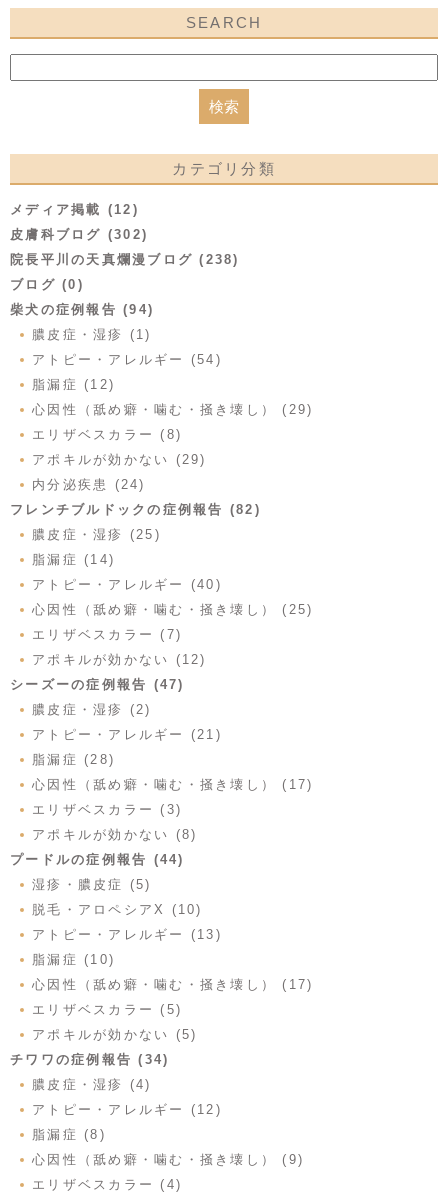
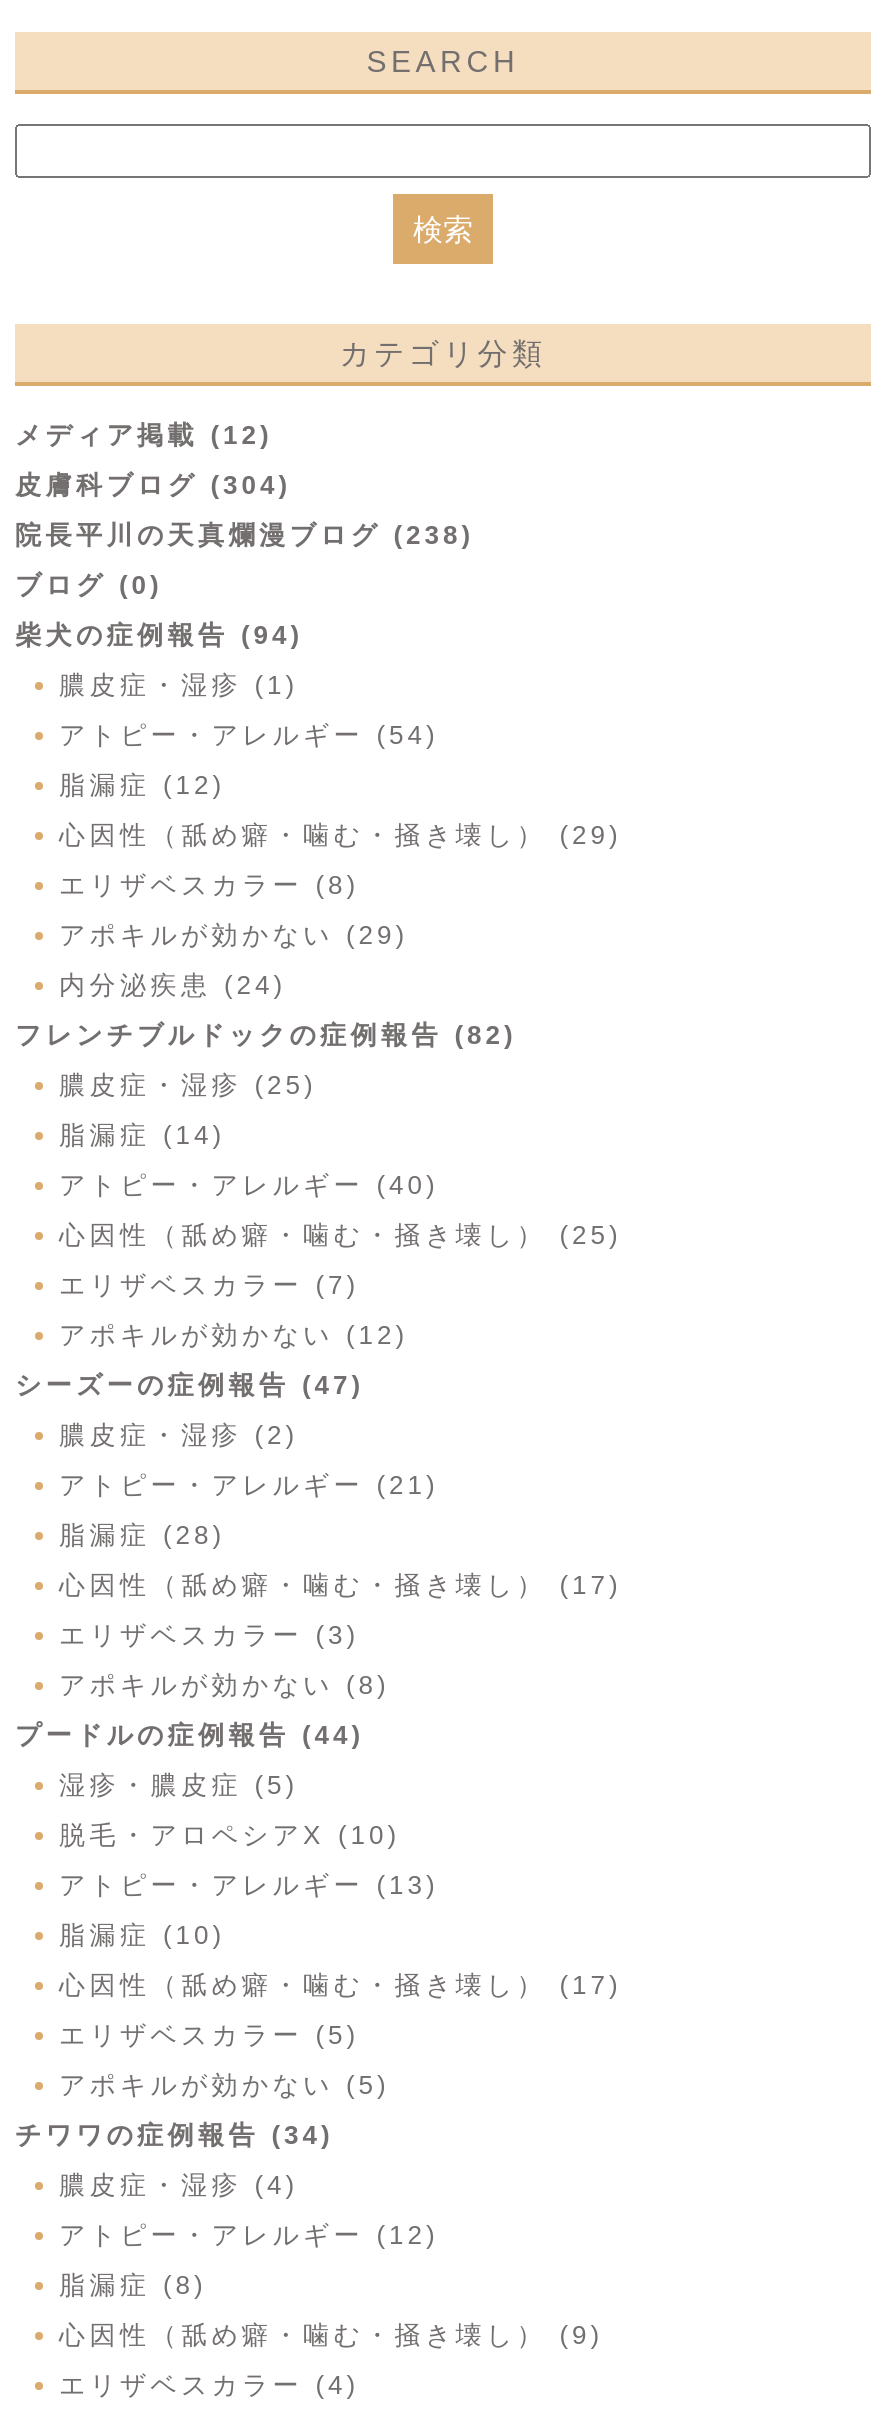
- 皮膚科ブログ (302)
+ 皮膚科ブログ (304)
